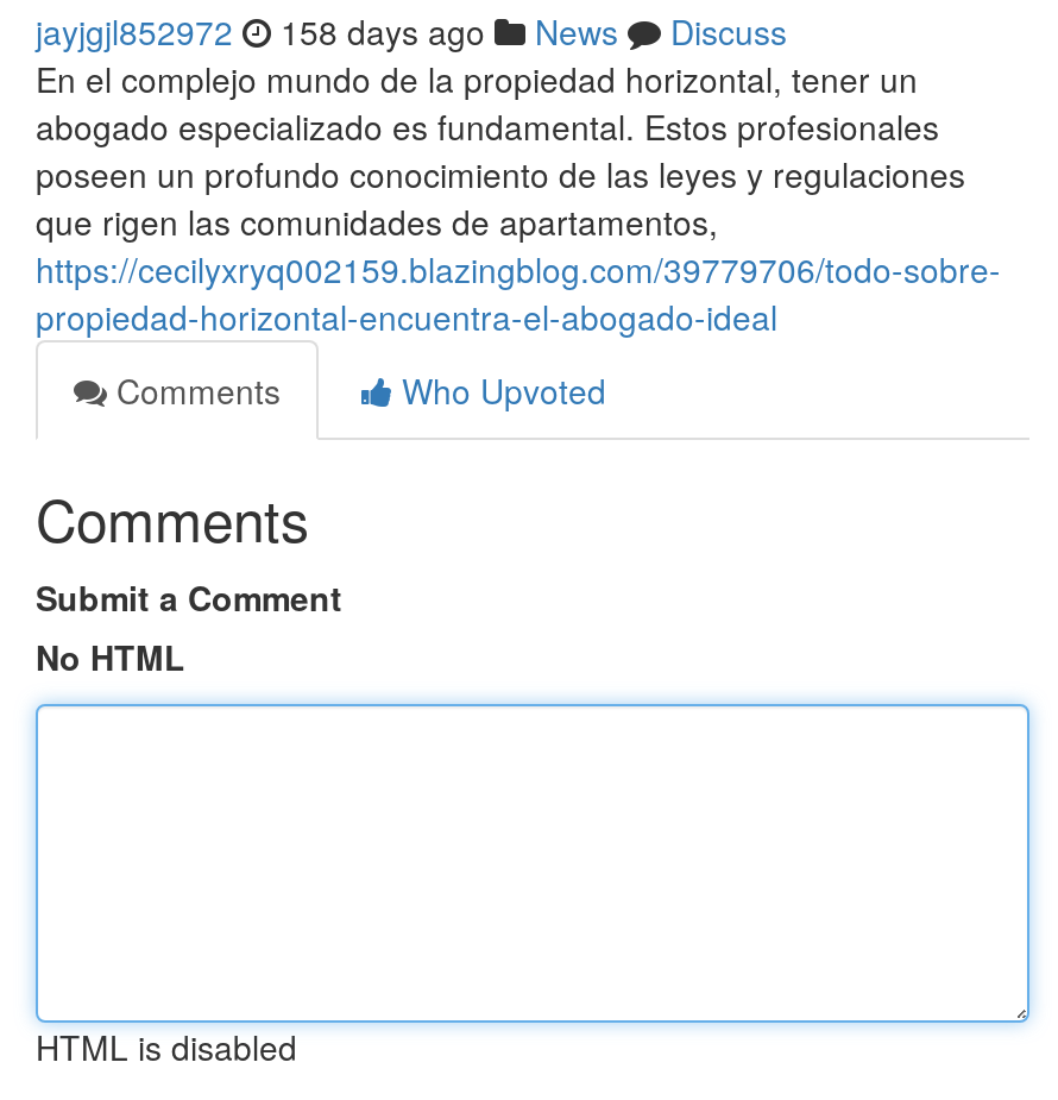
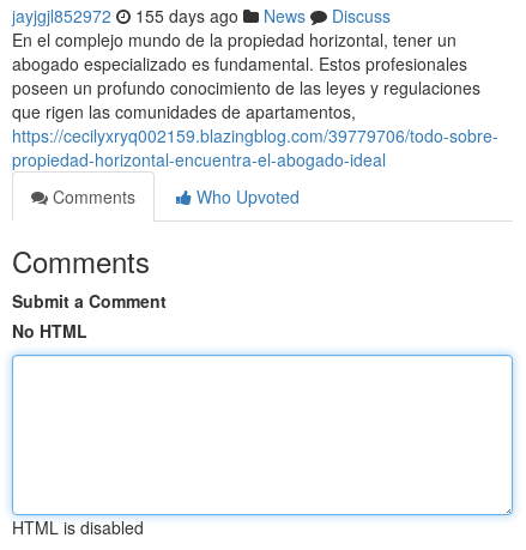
- jayjgjl852972 158 days ago News Discuss
+ jayjgjl852972 155 days ago News Discuss
